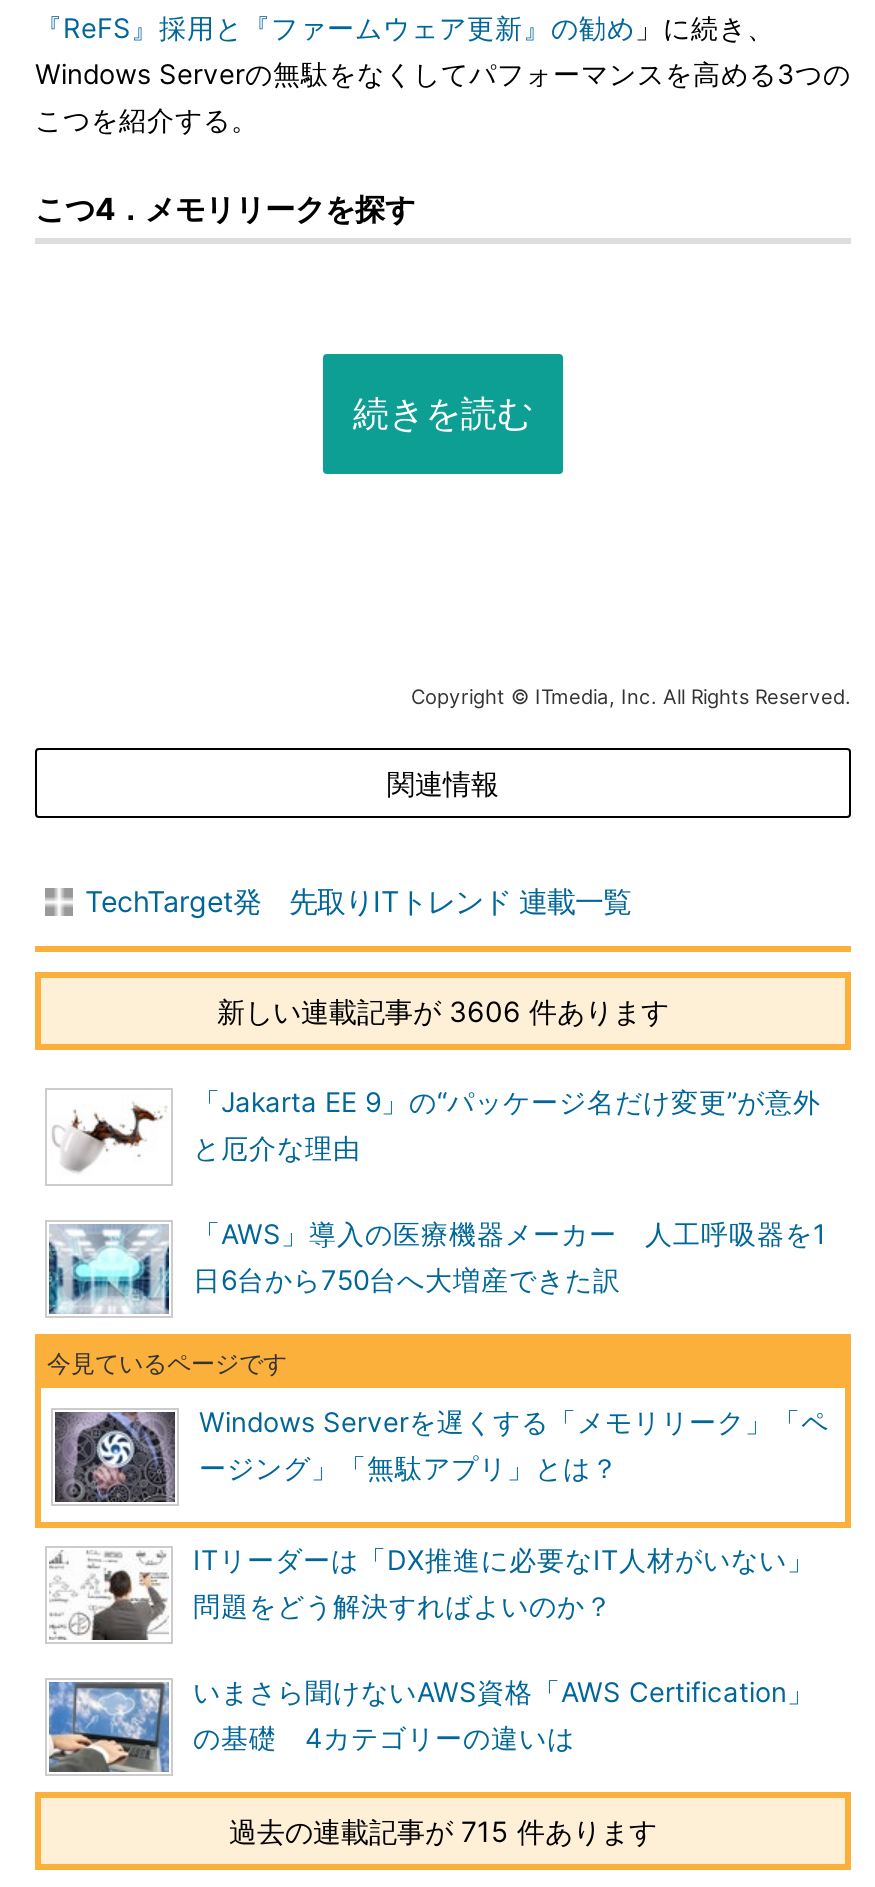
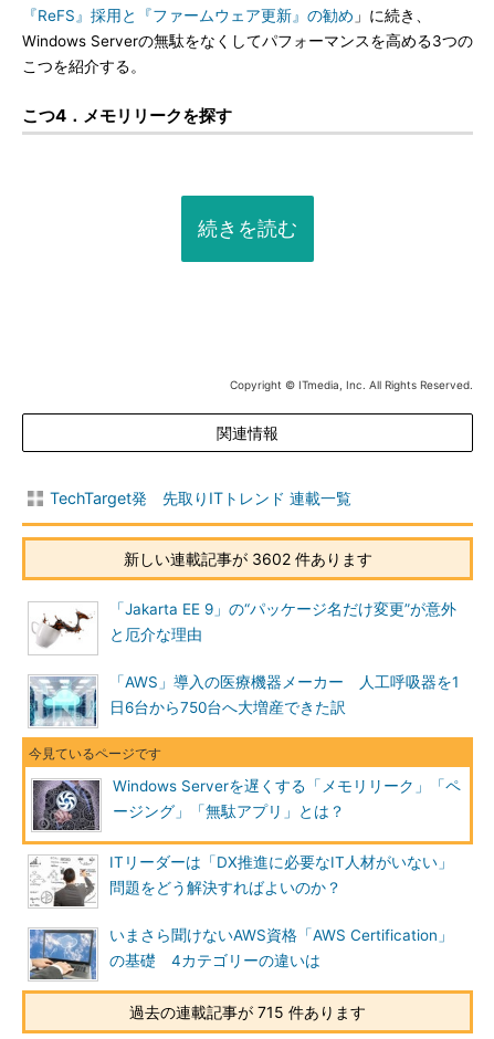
- 新しい連載記事が 3606 件あります
+ 新しい連載記事が 3602 件あります
